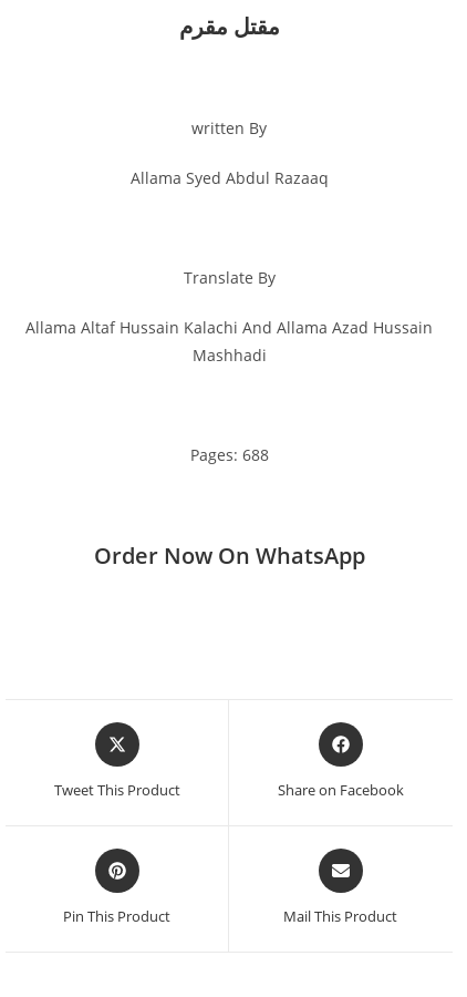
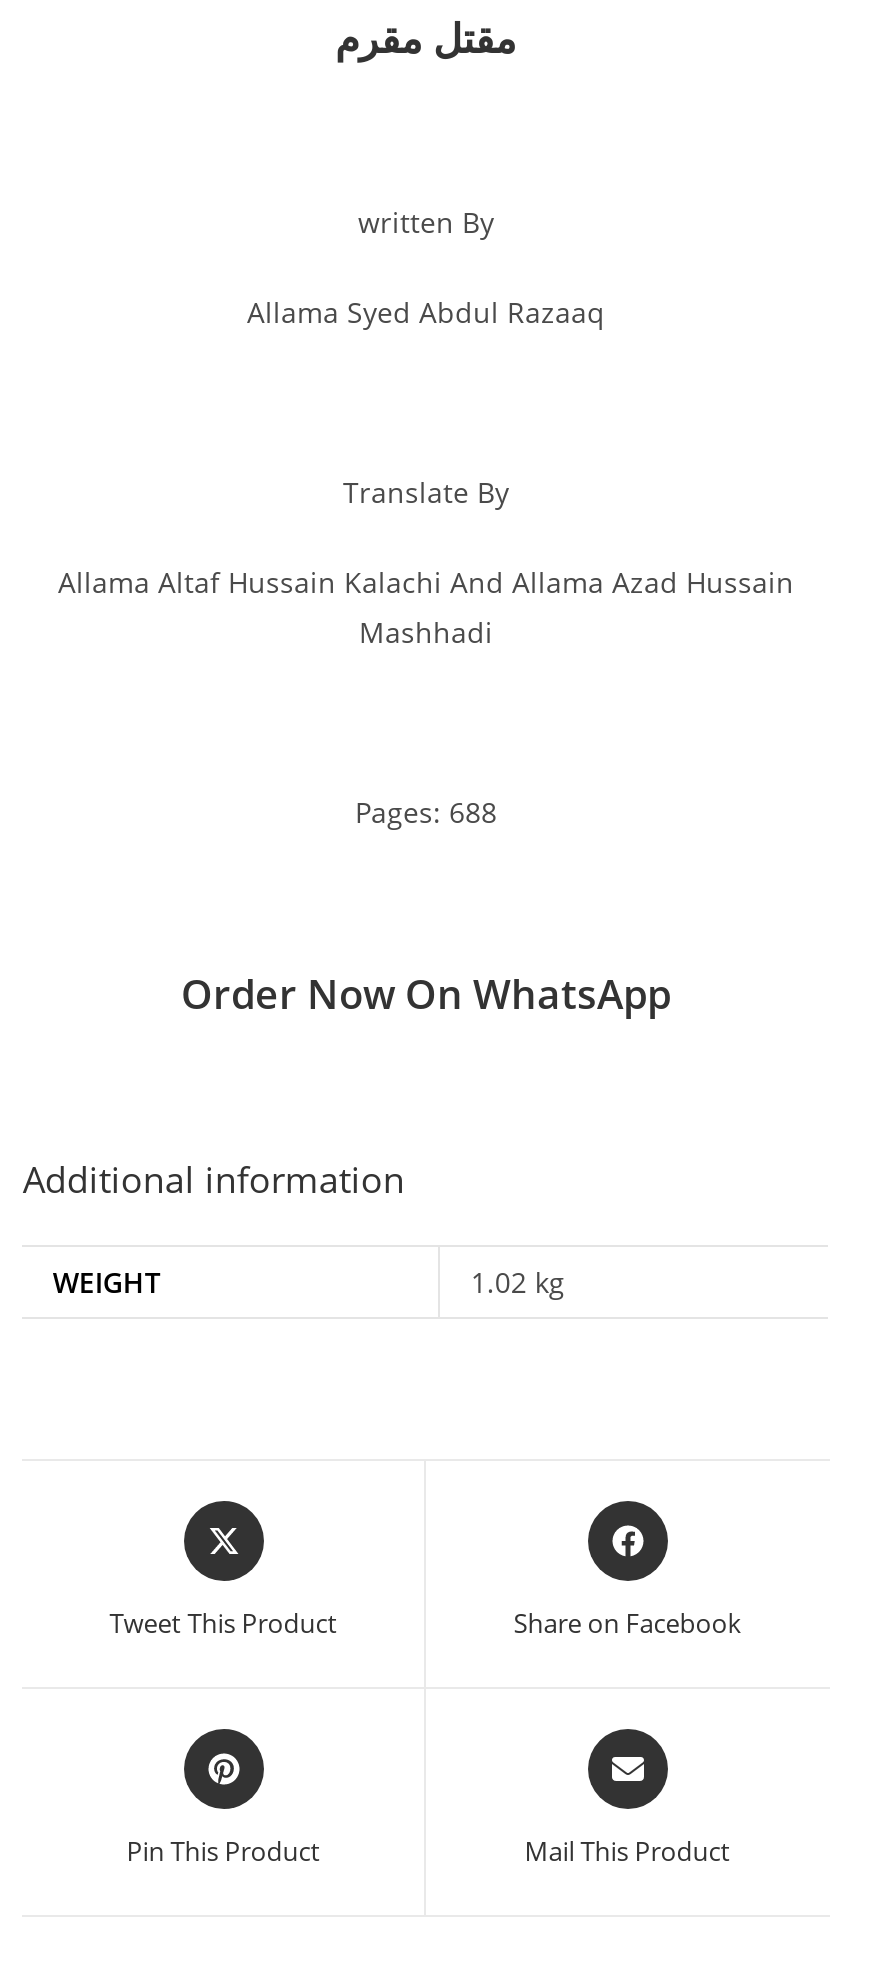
+ Additional information
+ WEIGHT
+ 1.02 kg
